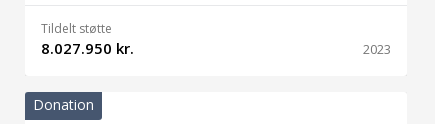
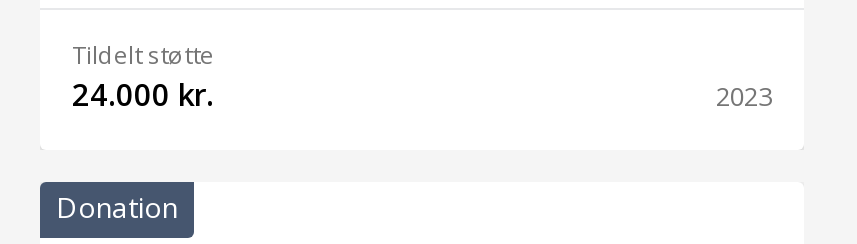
- 8.027.950 kr.
+ 24.000 kr.
